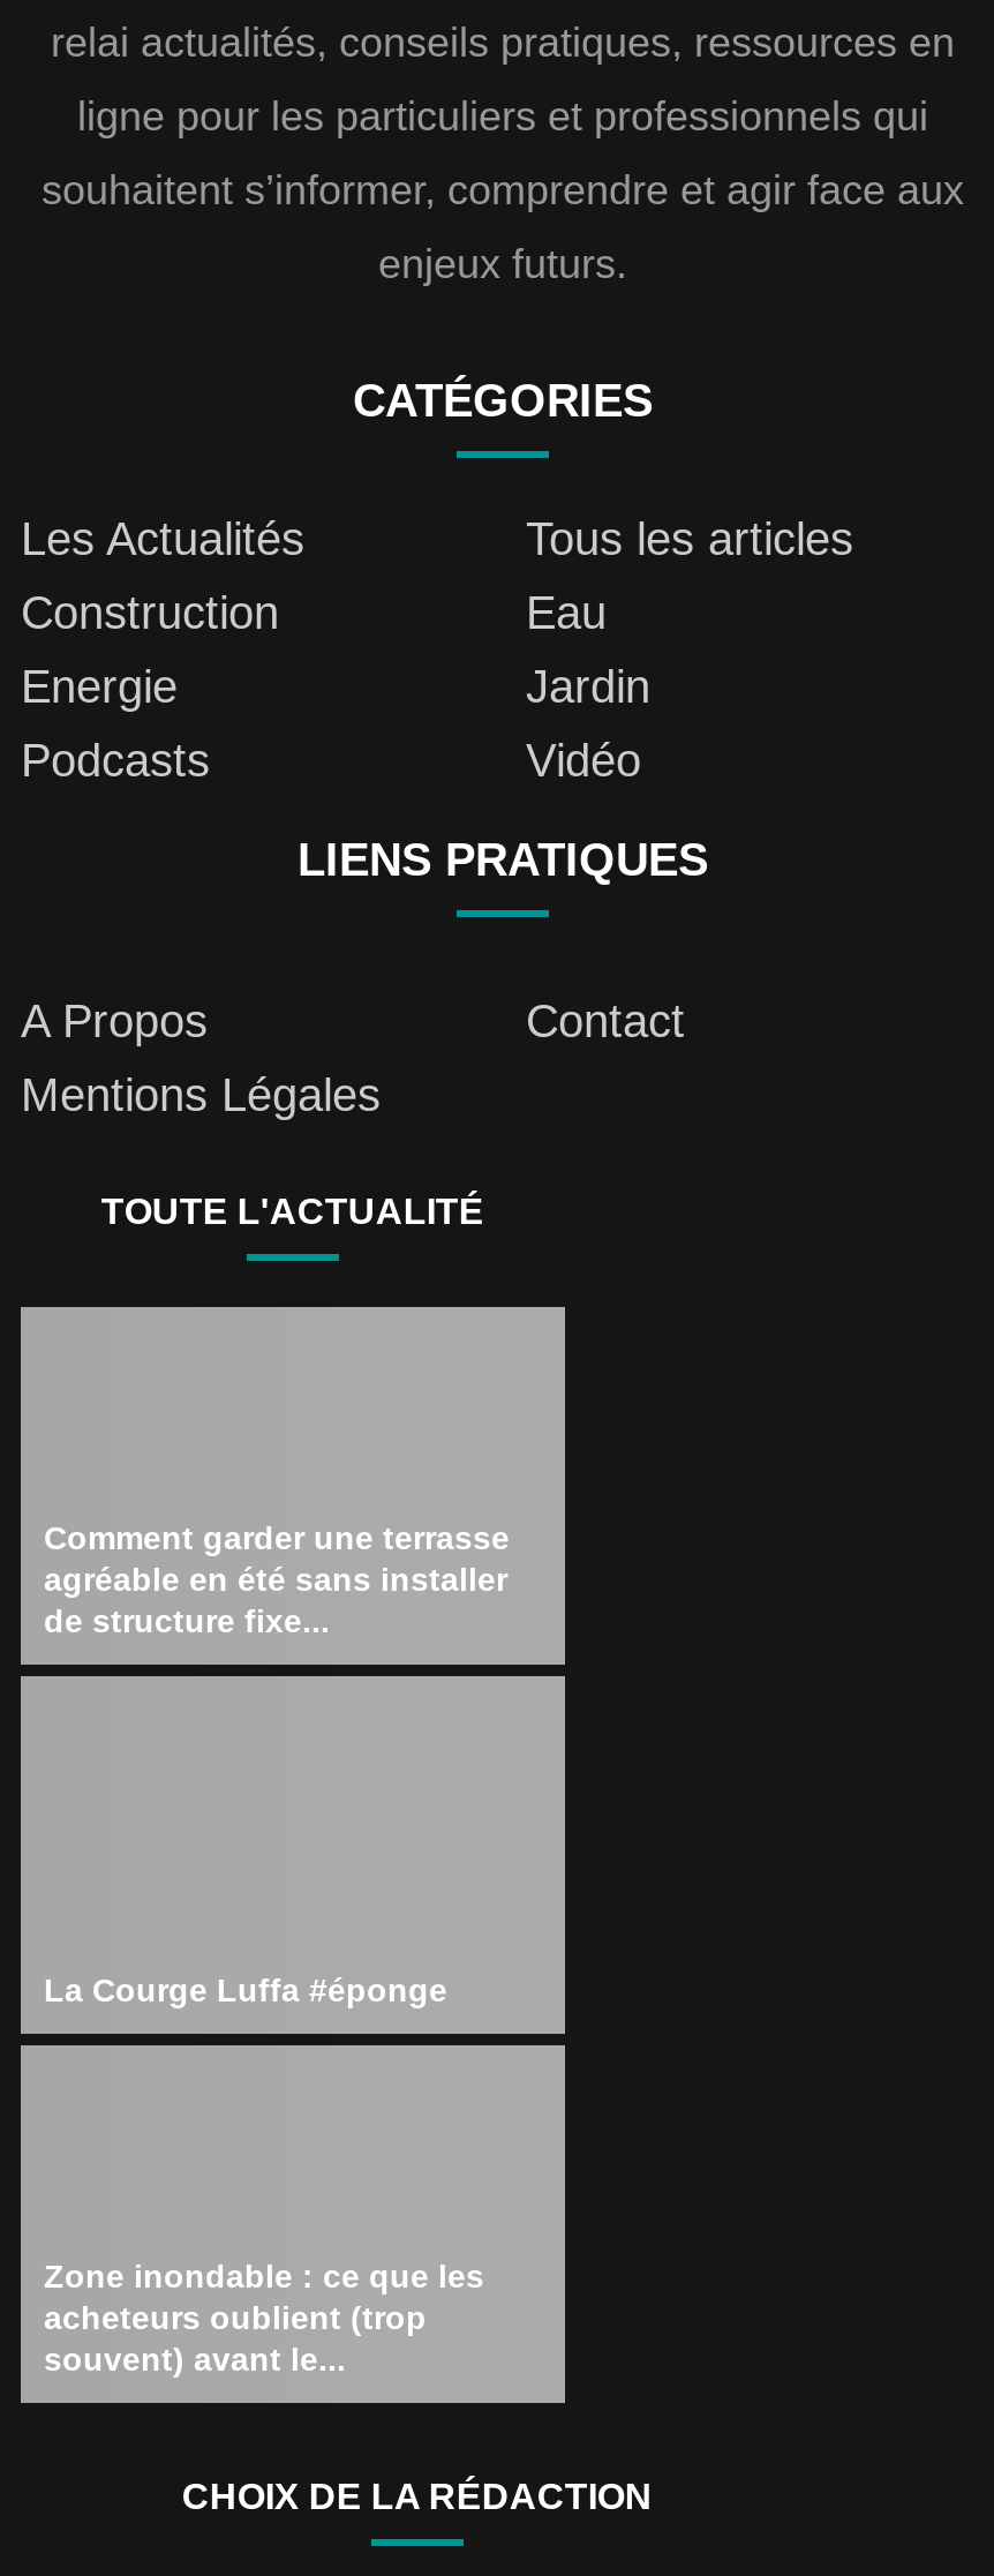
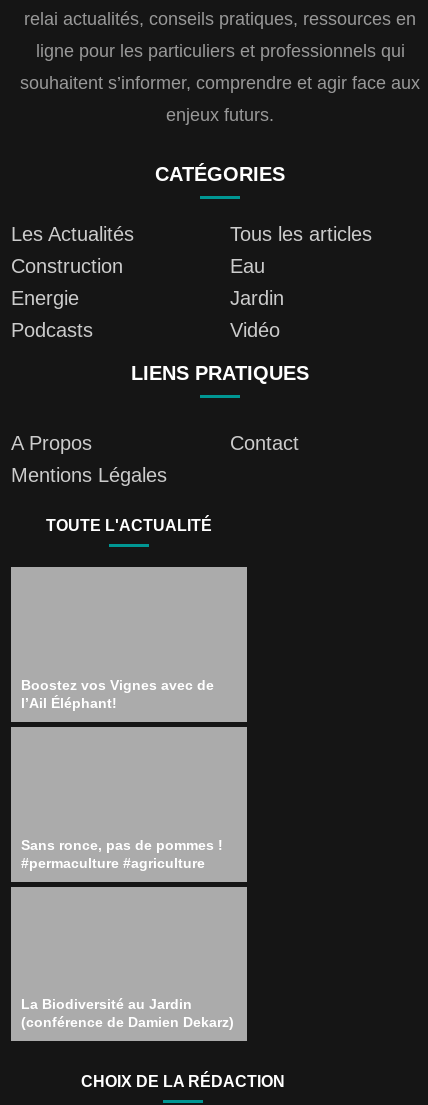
- Comment garder une terrasse
- agréable en été sans installer
- de structure fixe...
+ Boostez vos Vignes avec de
+ l’Ail Éléphant!

- La Courge Luffa #éponge
+ Sans ronce, pas de pommes !
+ #permaculture #agriculture

- Zone inondable : ce que les
- acheteurs oublient (trop
- souvent) avant le...
+ La Biodiversité au Jardin
+ (conférence de Damien Dekarz)
